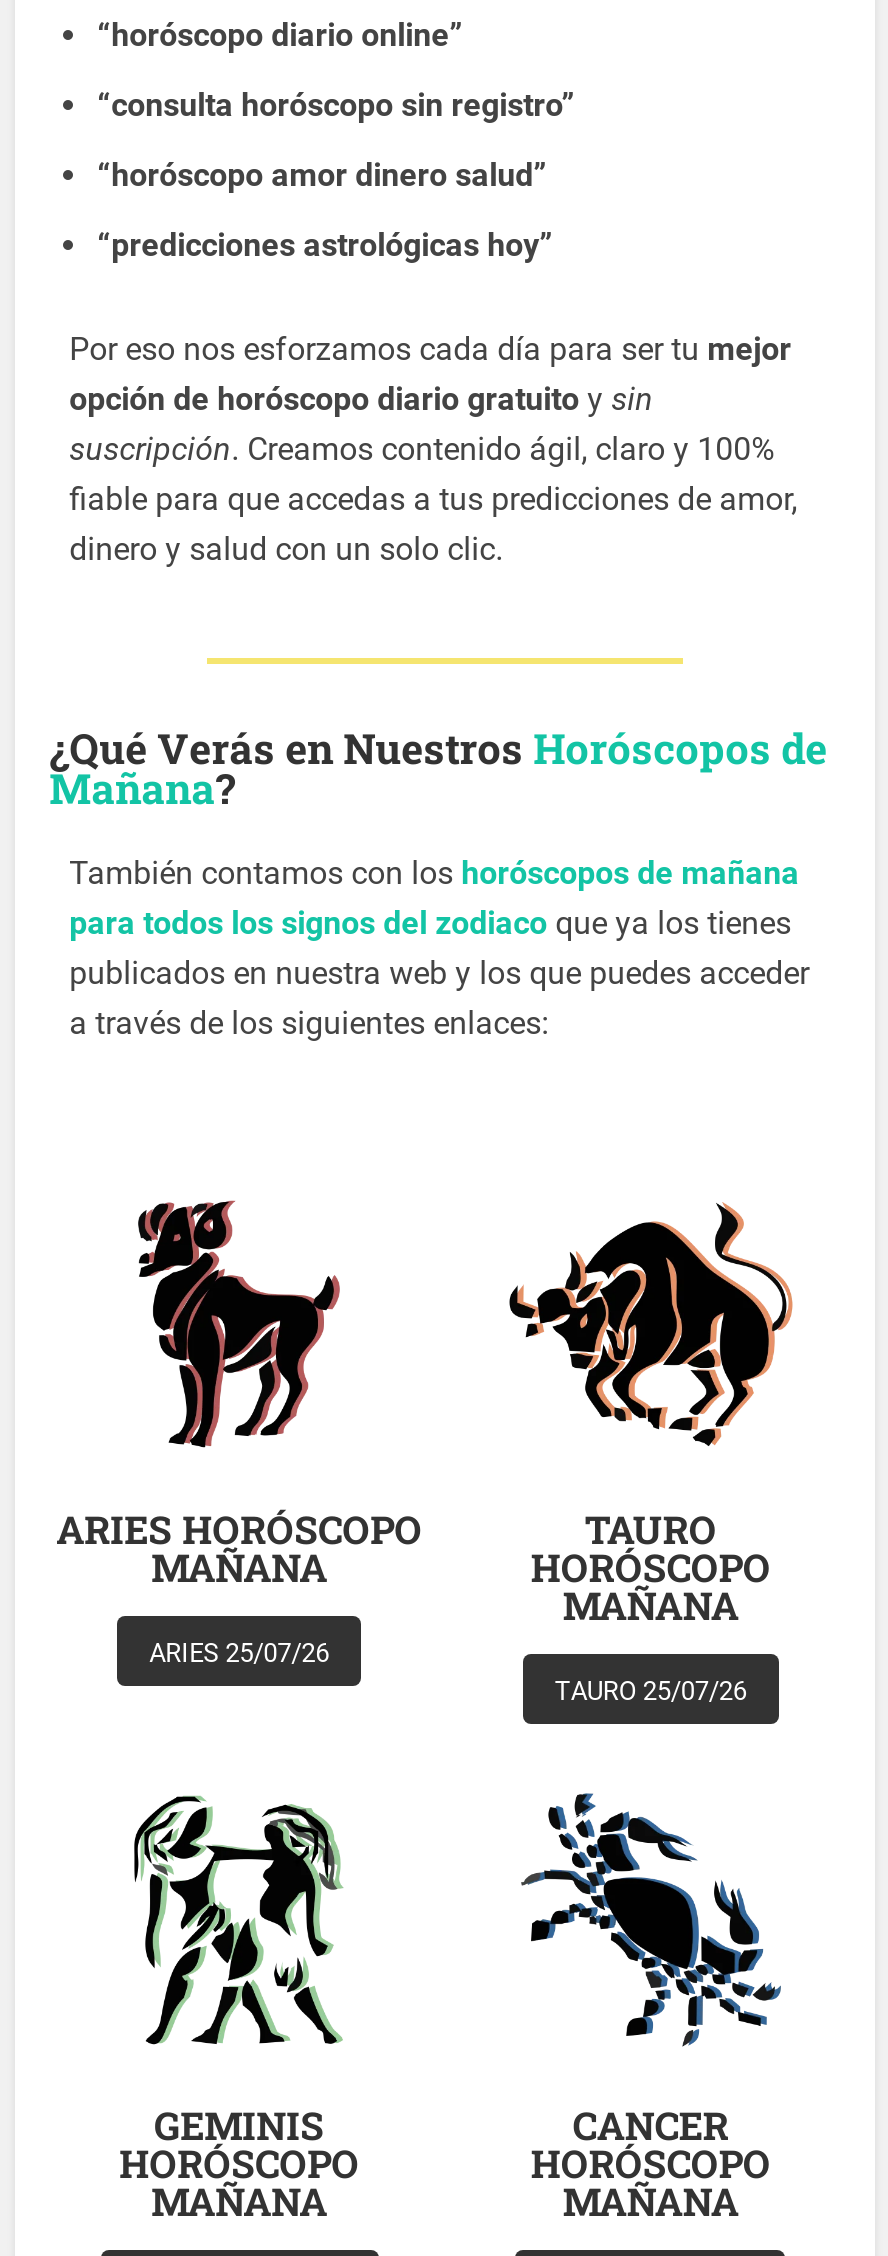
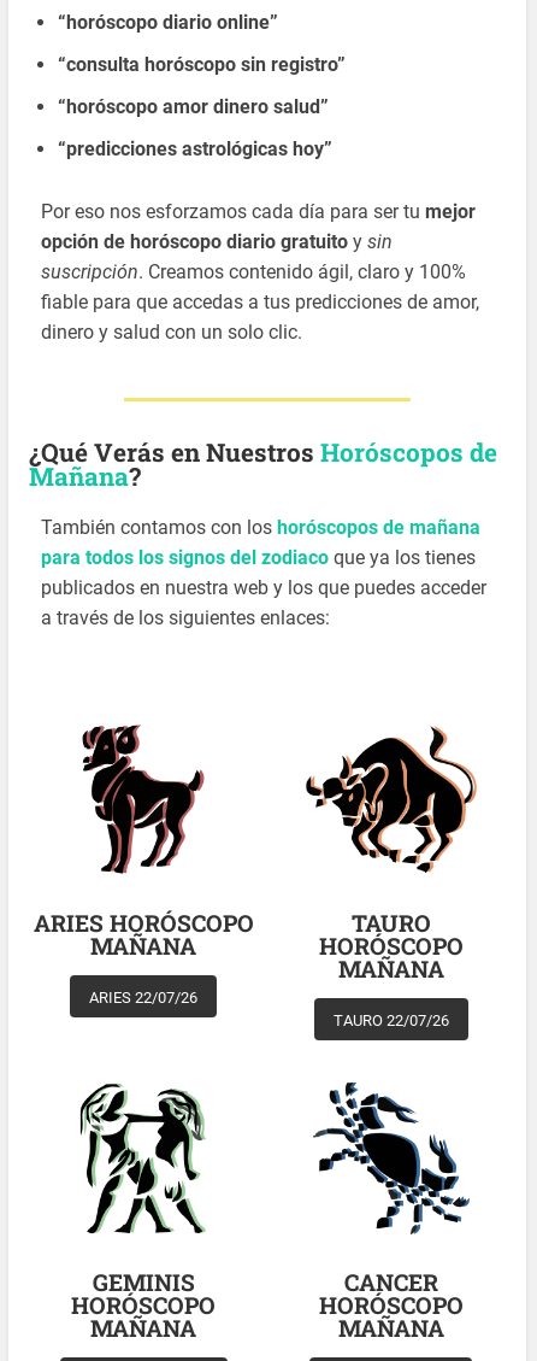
- ARIES 25/07/26
+ ARIES 22/07/26

- TAURO 25/07/26
+ TAURO 22/07/26
